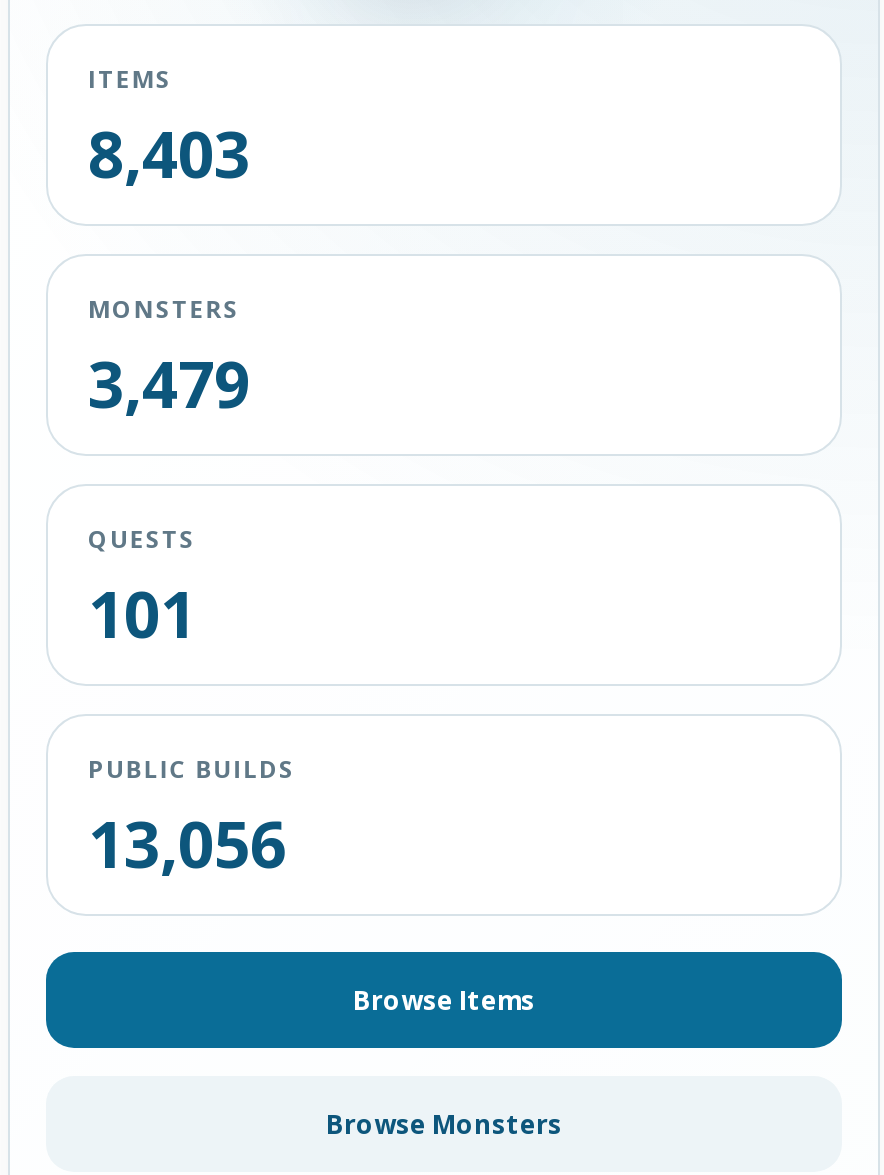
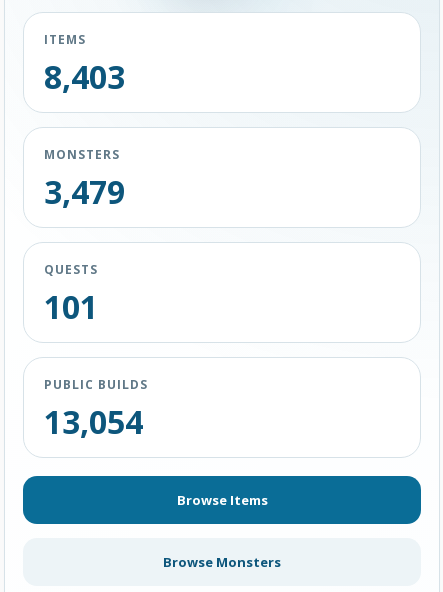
- 13,056
+ 13,054
